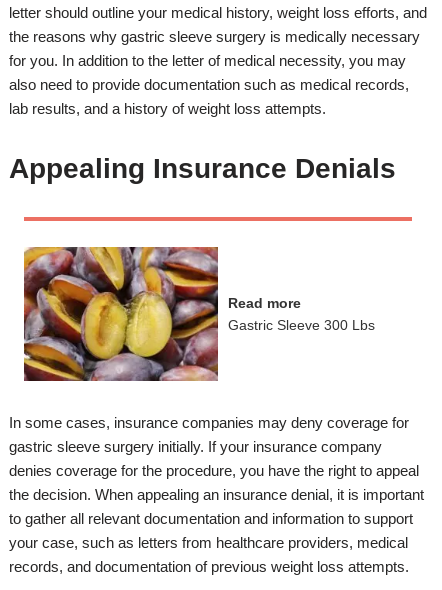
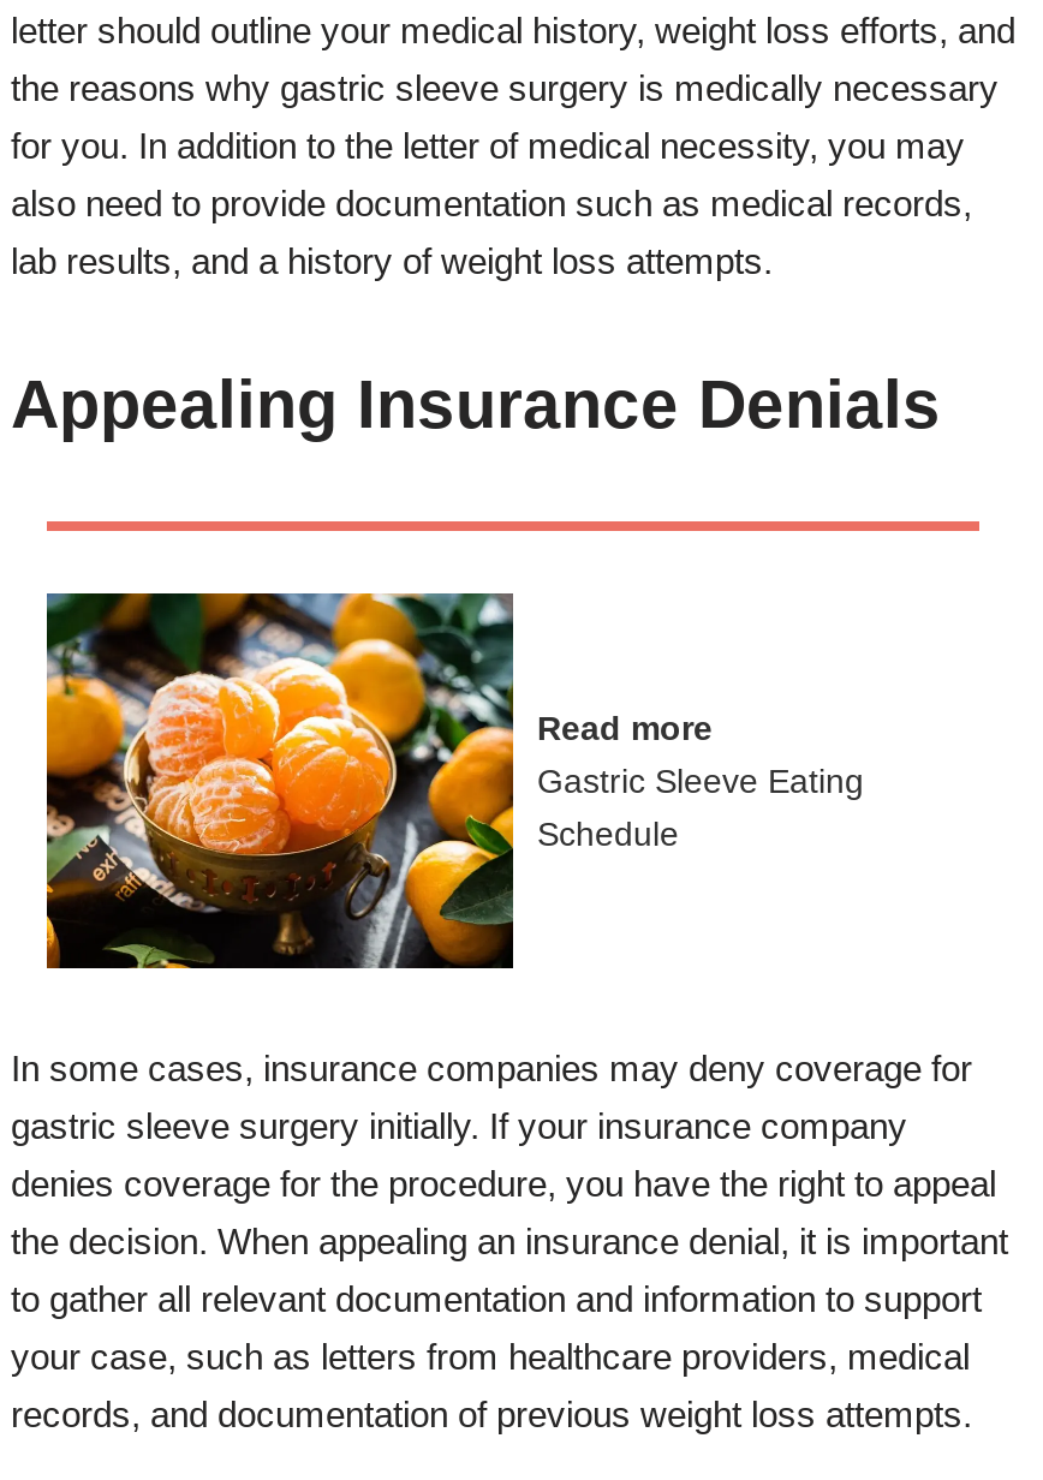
- [image]
- Gastric Sleeve 300 Lbs
+ [image]
+ Gastric Sleeve Eating
+ Schedule
